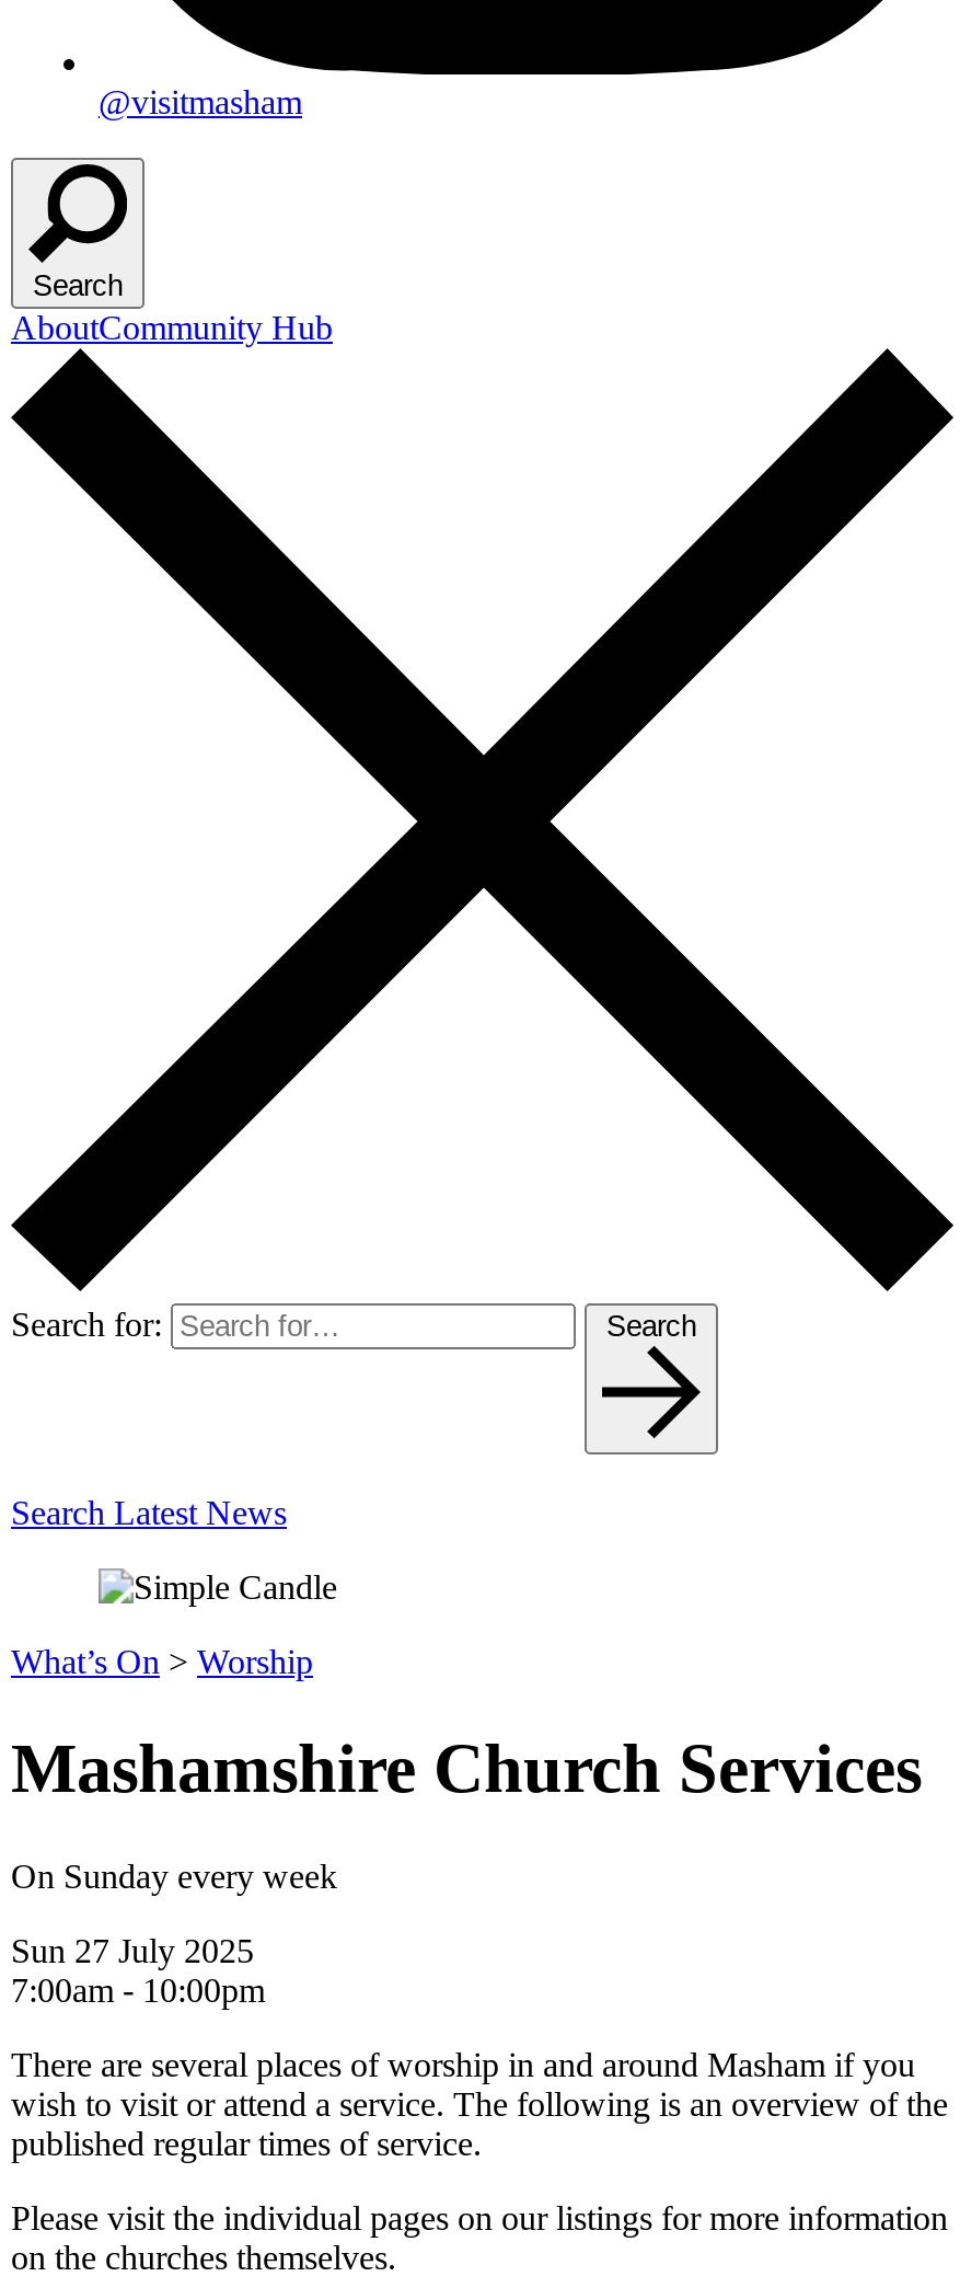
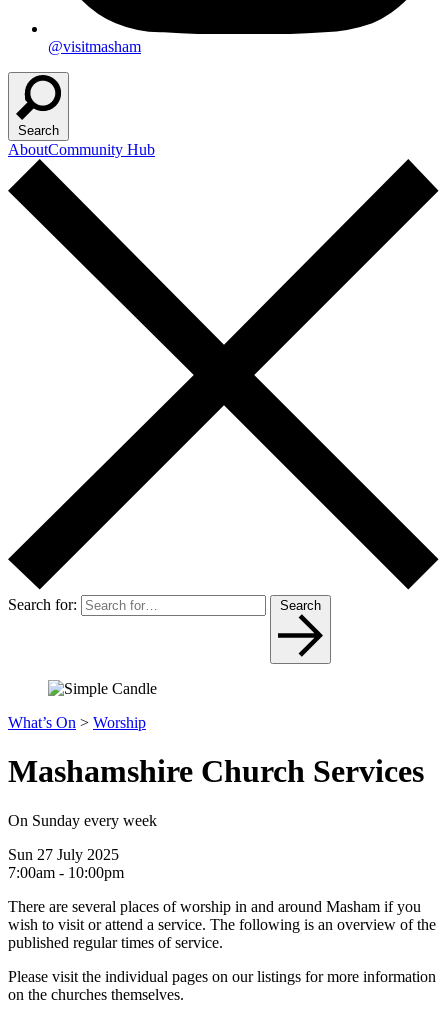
- Search Latest News
